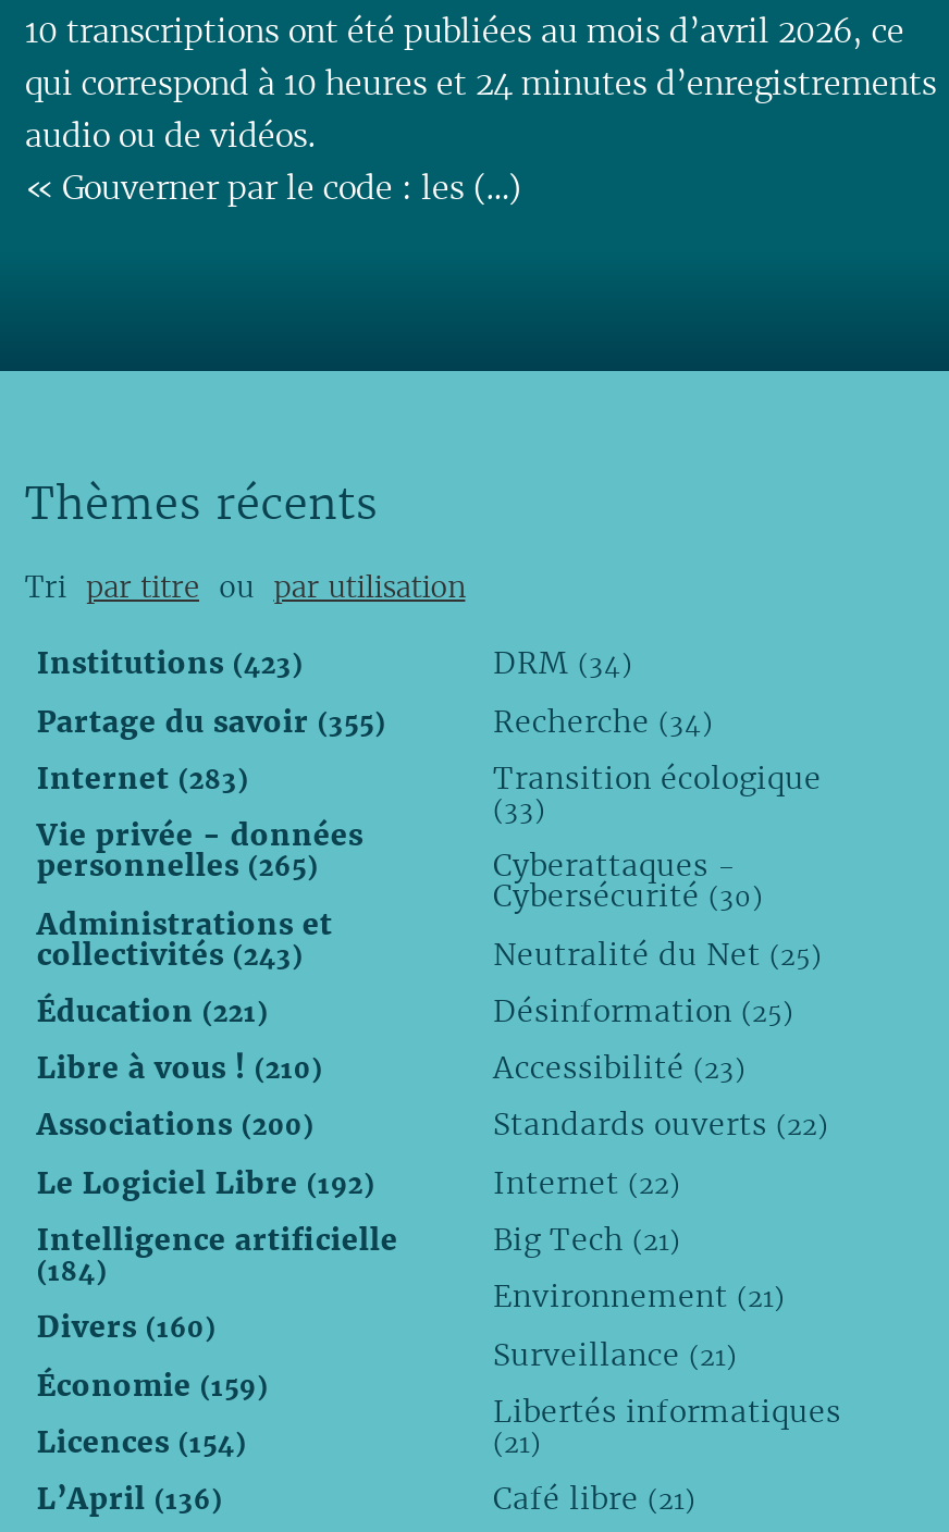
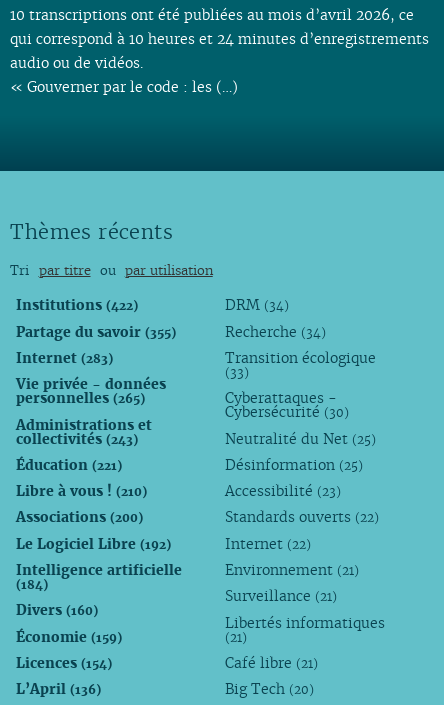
- Institutions (423)
+ Institutions (422)

- Big Tech (21)

moved up: Environnement (21) | Surveillance (21) | Libertés informatiques | (21) | Café libre (21)

+ Big Tech (20)
